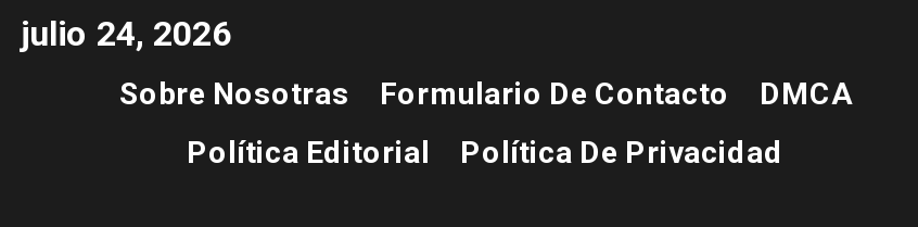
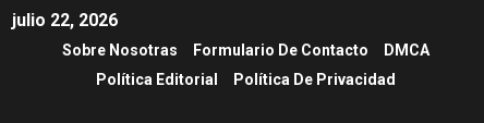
- julio 24, 2026
+ julio 22, 2026
